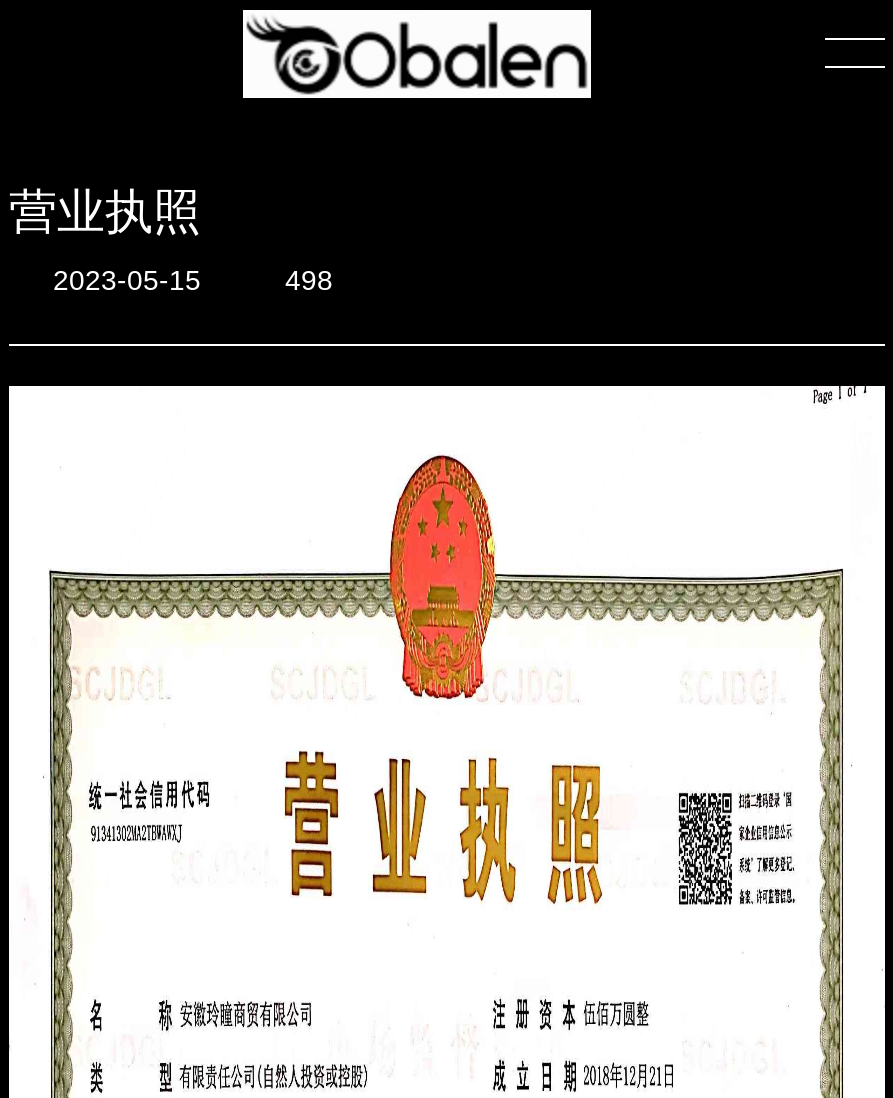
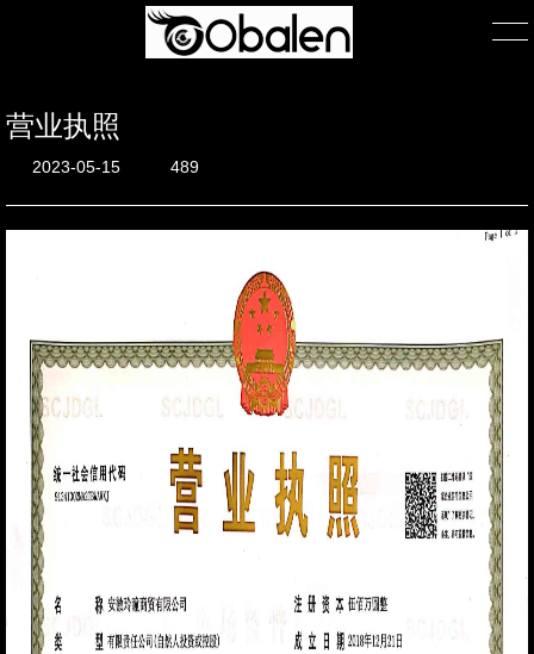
- 498
+ 489
